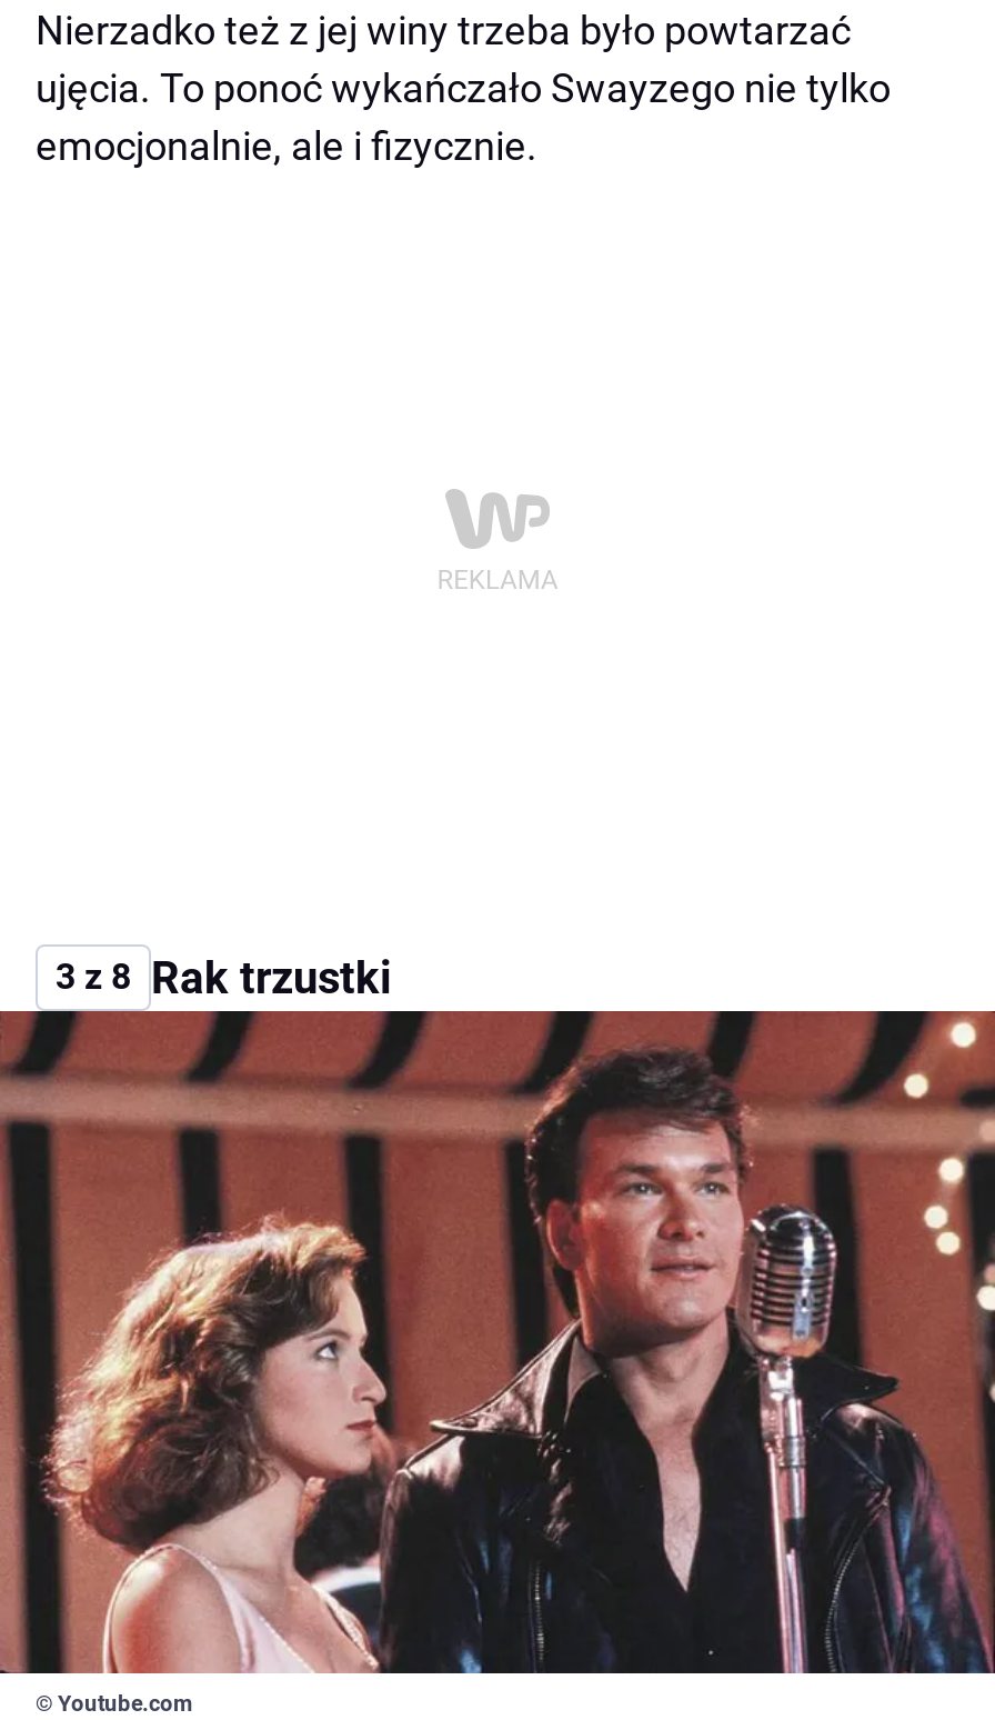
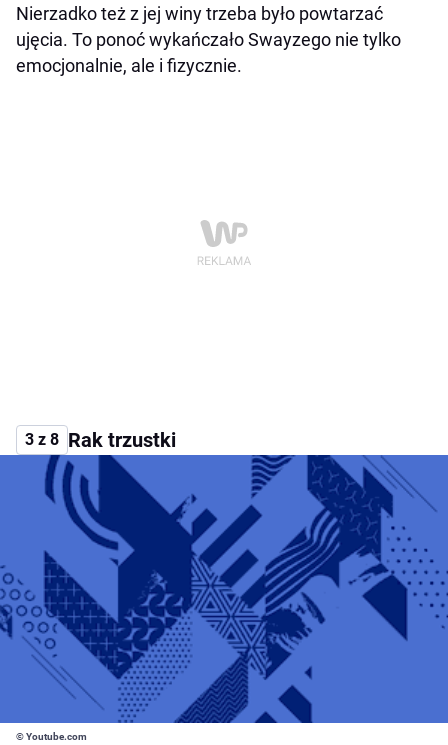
- [image]
+ [image]
